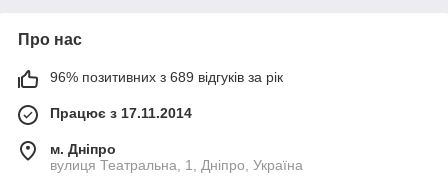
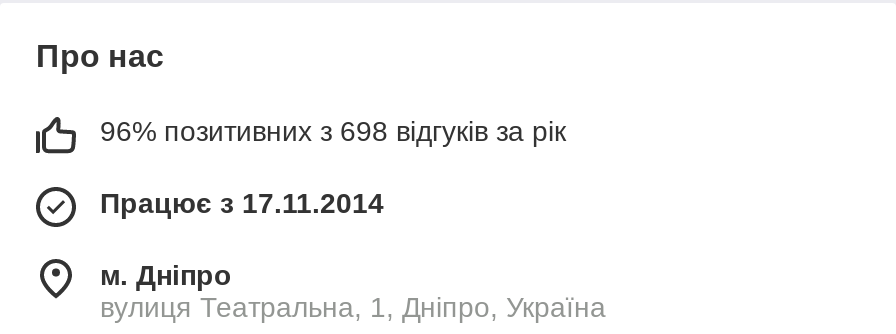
- 96% позитивних з 689 відгуків за рік
+ 96% позитивних з 698 відгуків за рік
